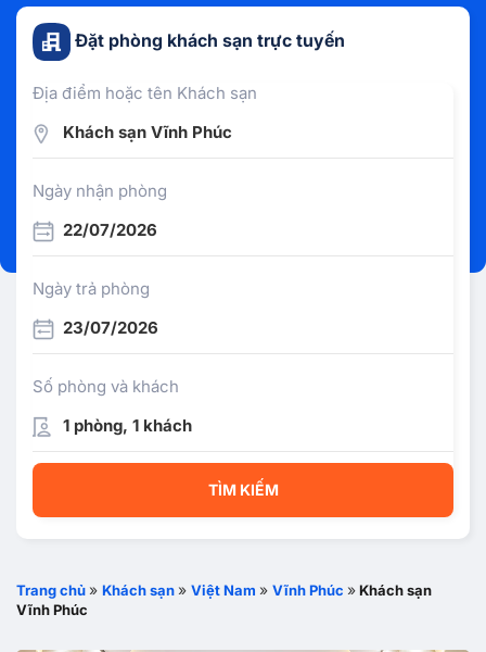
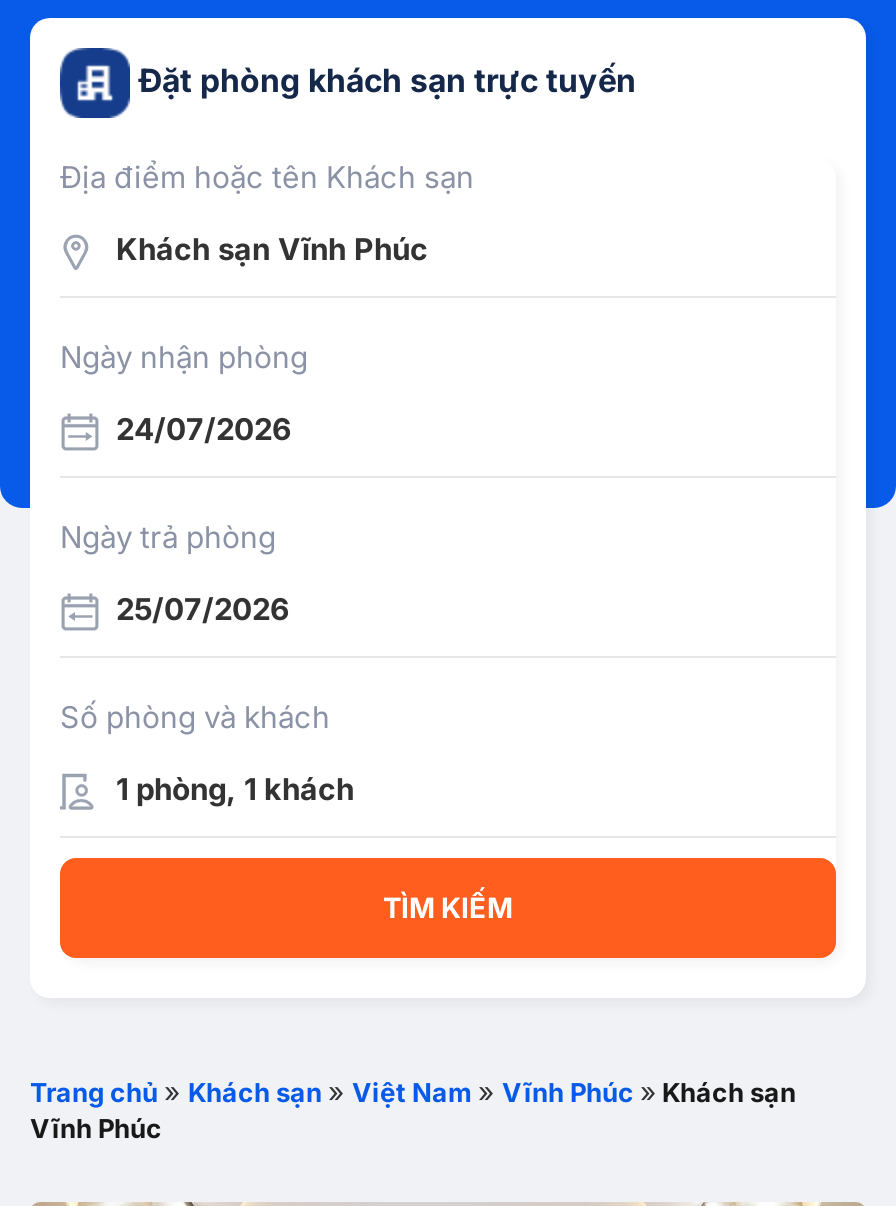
- 22/07/2026
+ 24/07/2026

- 23/07/2026
+ 25/07/2026
